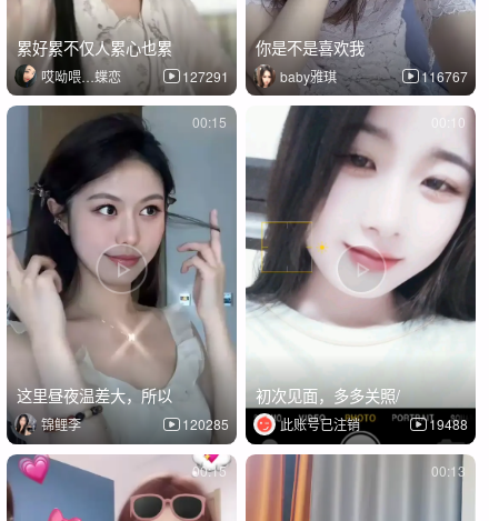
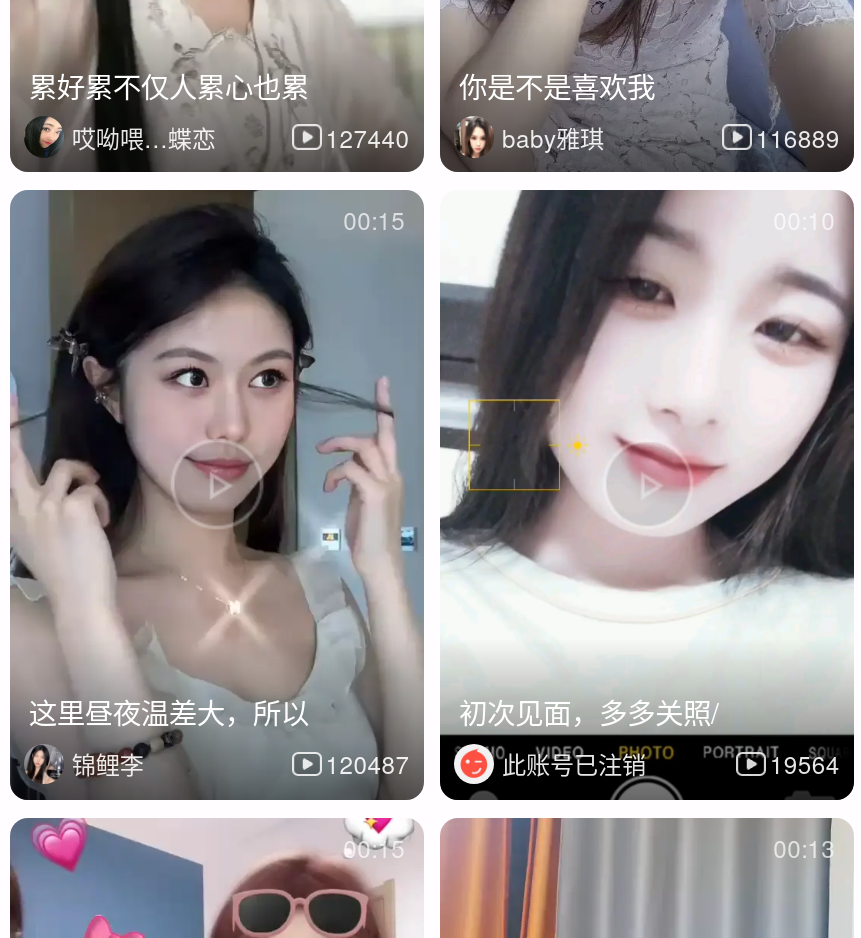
- 127291
+ 127440

- 116767
+ 116889

- 120285
+ 120487

- 19488
+ 19564
